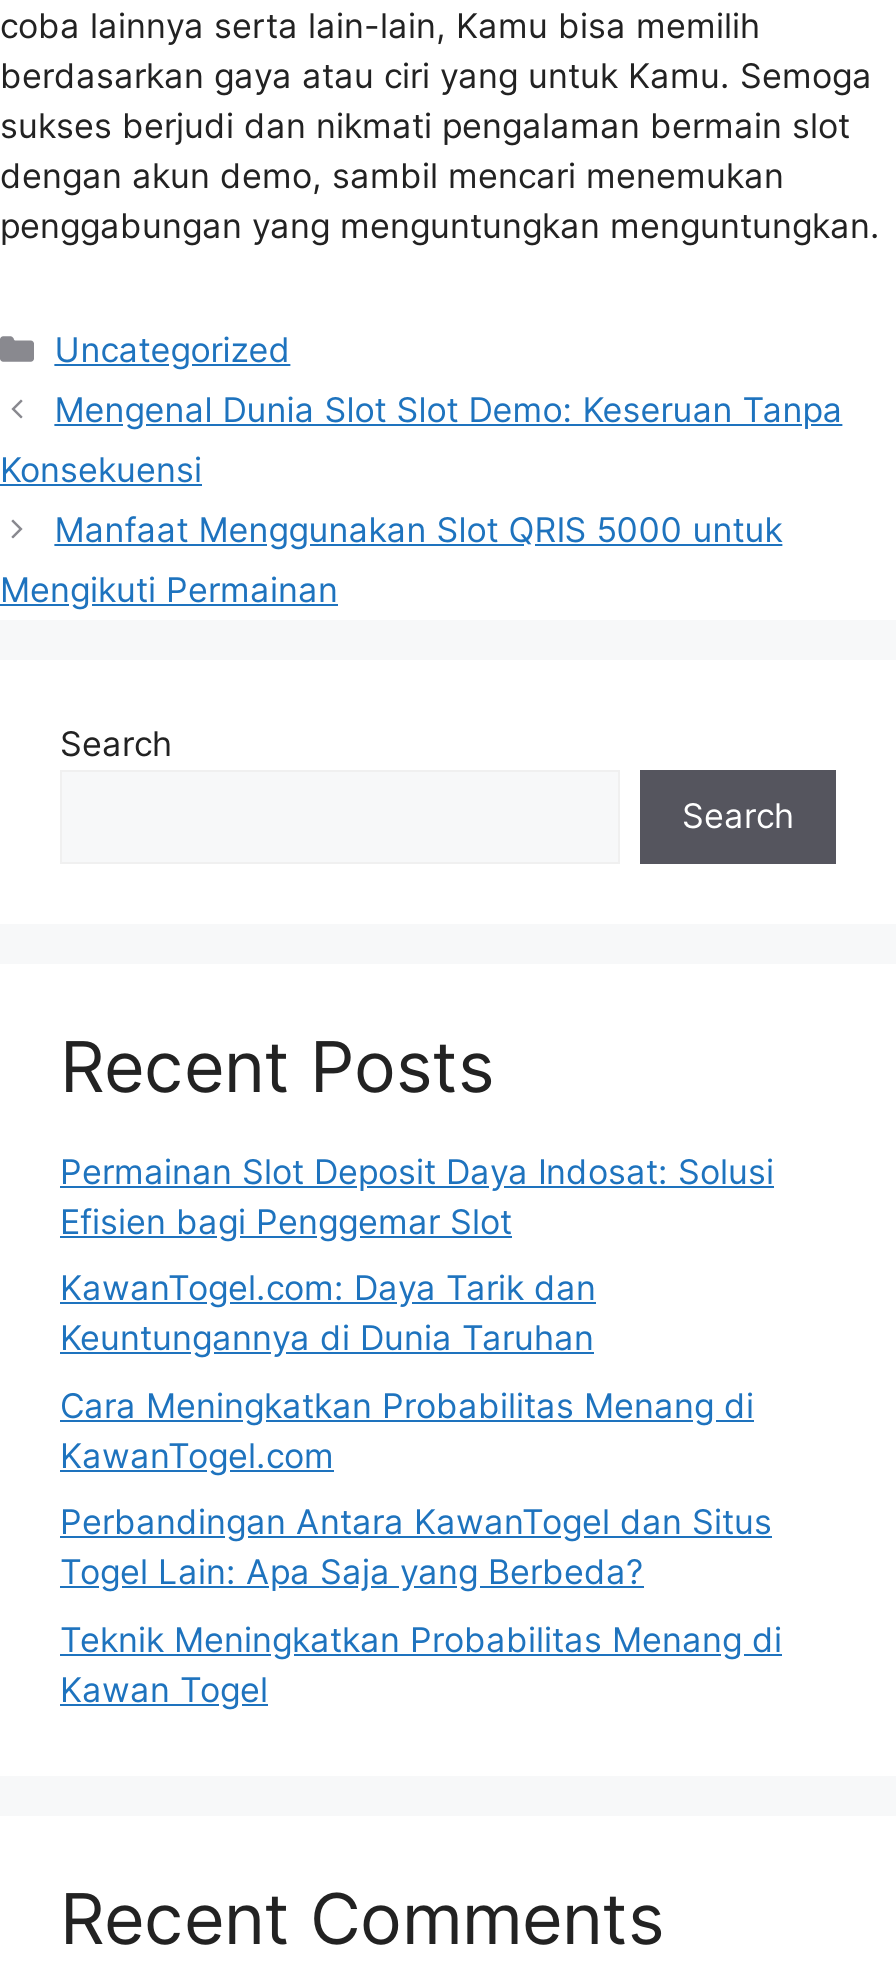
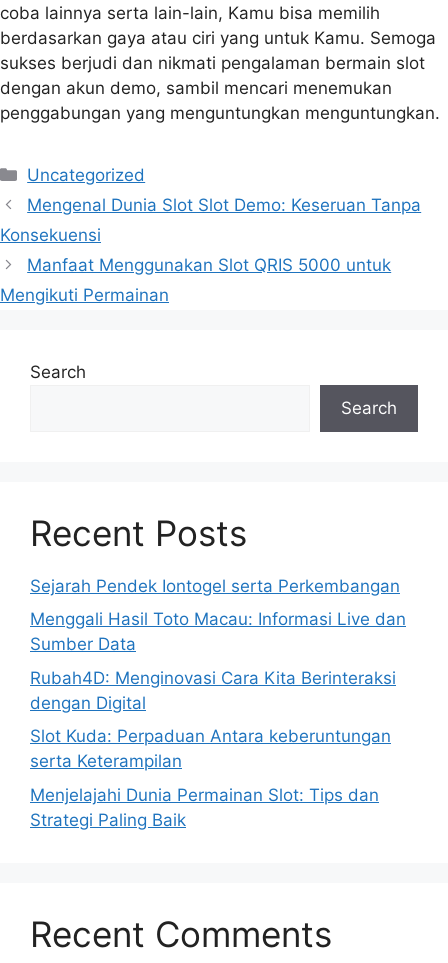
- Permainan Slot Deposit Daya Indosat: Solusi
- Efisien bagi Penggemar Slot
+ Sejarah Pendek Iontogel serta Perkembangan

- KawanTogel.com: Daya Tarik dan
- Keuntungannya di Dunia Taruhan
+ Menggali Hasil Toto Macau: Informasi Live dan
+ Sumber Data

- Cara Meningkatkan Probabilitas Menang di
- KawanTogel.com
+ Rubah4D: Menginovasi Cara Kita Berinteraksi
+ dengan Digital

- Perbandingan Antara KawanTogel dan Situs
- Togel Lain: Apa Saja yang Berbeda?
+ Slot Kuda: Perpaduan Antara keberuntungan
+ serta Keterampilan

- Teknik Meningkatkan Probabilitas Menang di
- Kawan Togel
+ Menjelajahi Dunia Permainan Slot: Tips dan
+ Strategi Paling Baik
